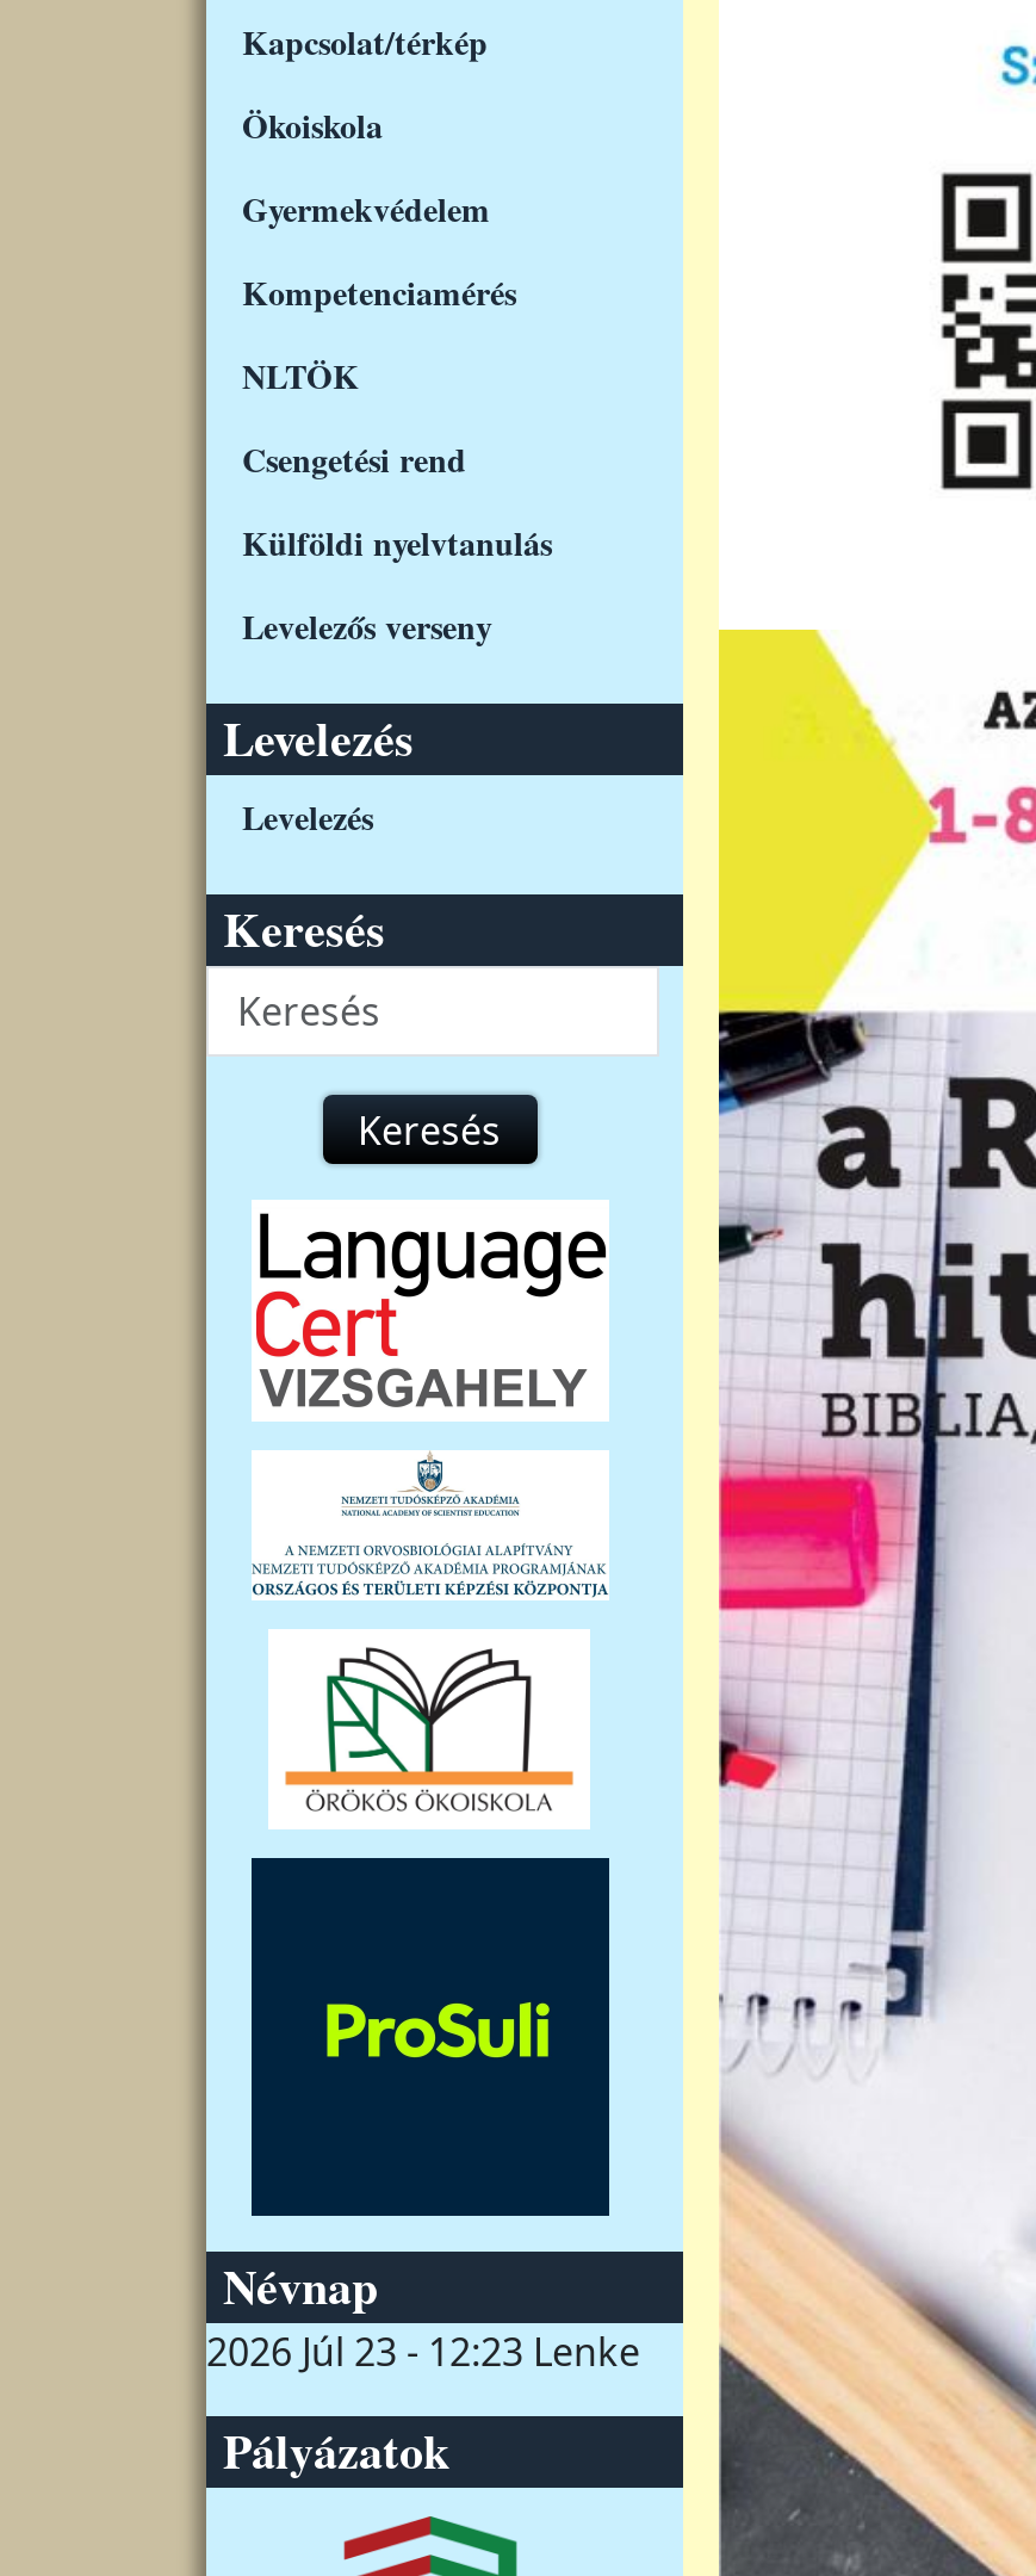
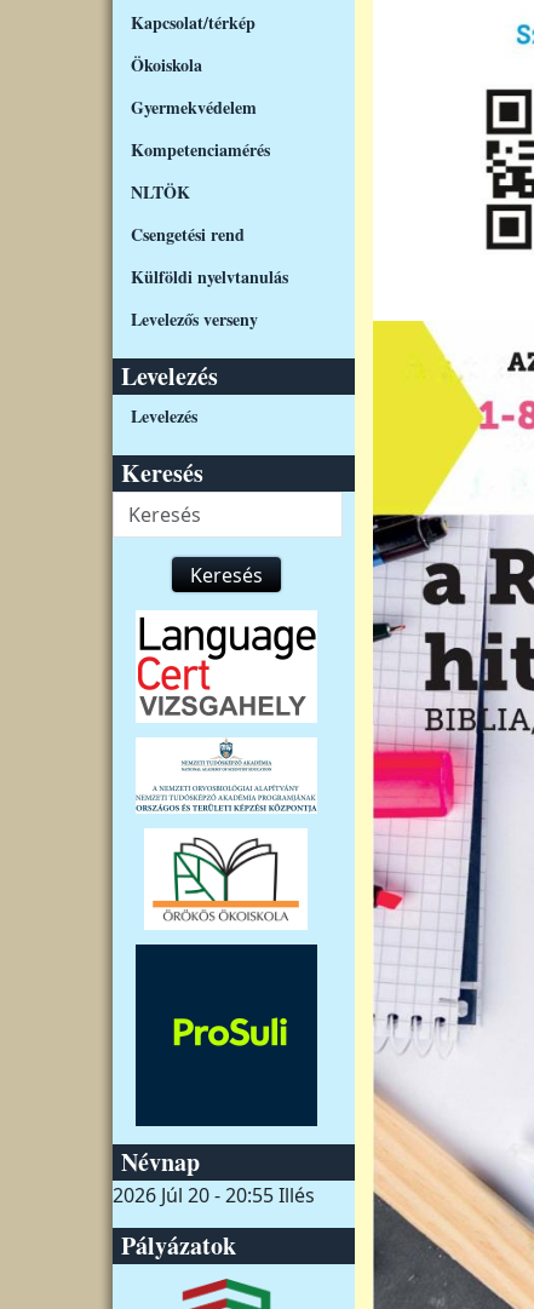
- 2026 Júl 23 - 12:23 Lenke
+ 2026 Júl 20 - 20:55 Illés
